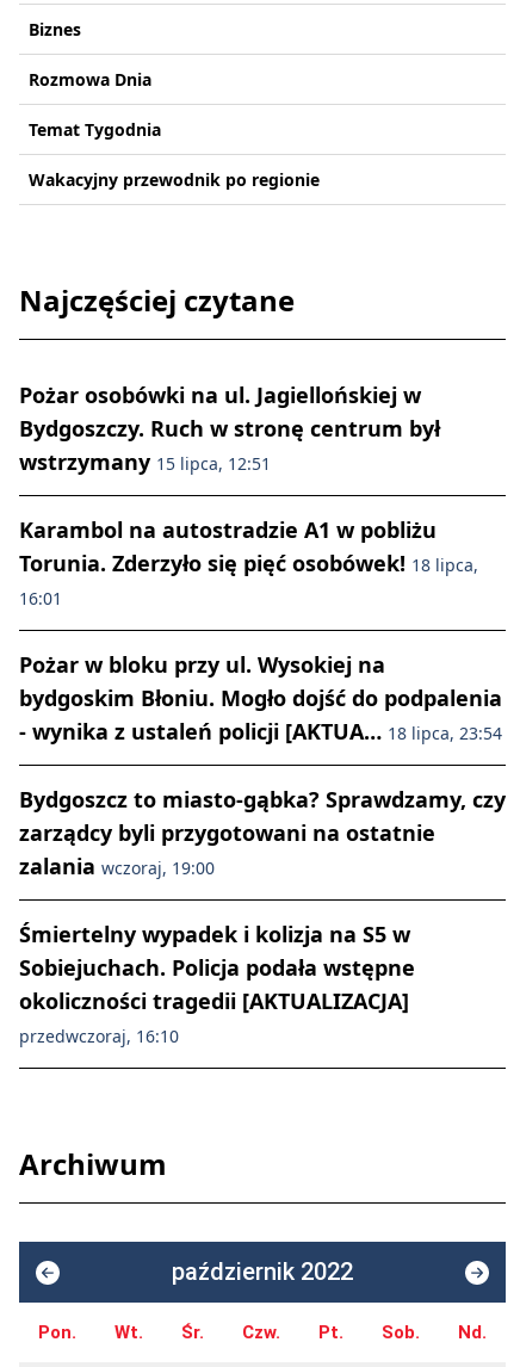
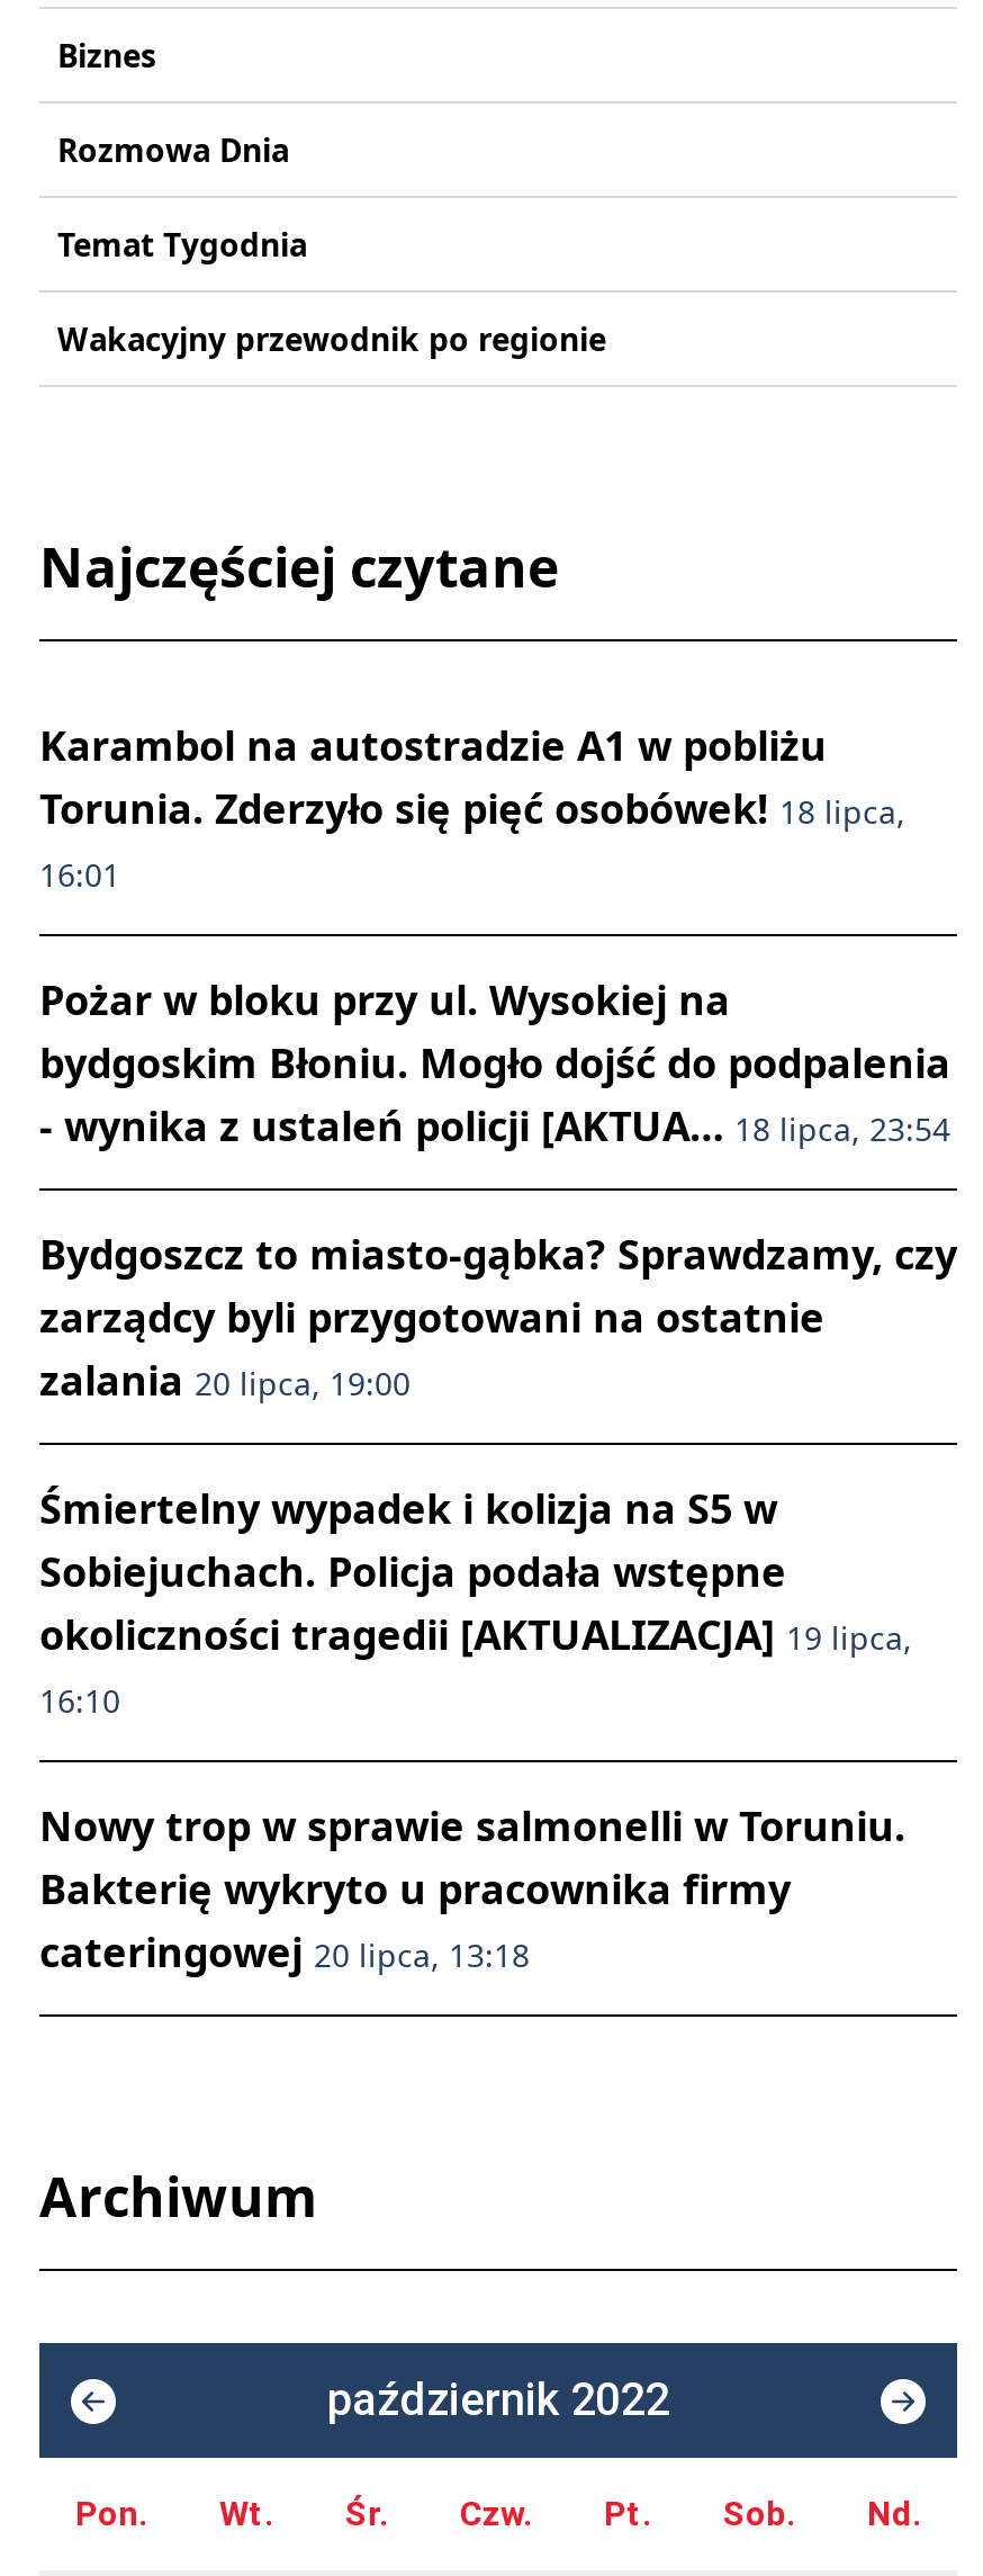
- Pożar osobówki na ul. Jagiellońskiej w
- Bydgoszczy. Ruch w stronę centrum był
- wstrzymany 15 lipca, 12:51

moved up: Karambol na autostradzie A1 w pobliżu | Torunia. Zderzyło się pięć osobówek! 18 lipca, | 16:01 | Pożar w bloku przy ul. Wysokiej na | bydgoskim Błoniu. Mogło dojść do podpalenia | - wynika z ustaleń policji [AKTUA… 18 lipca, 23:54 | Bydgoszcz to miasto-gąbka? Sprawdzamy, czy | zarządcy byli przygotowani na ostatnie

- zalania wczoraj, 19:00
+ zalania 20 lipca, 19:00

moved up: Śmiertelny wypadek i kolizja na S5 w | Sobiejuchach. Policja podała wstępne

- okoliczności tragedii [AKTUALIZACJA]
- przedwczoraj, 16:10
+ okoliczności tragedii [AKTUALIZACJA] 19 lipca,
+ 16:10
+ Nowy trop w sprawie salmonelli w Toruniu.
+ Bakterię wykryto u pracownika firmy
+ cateringowej 20 lipca, 13:18
